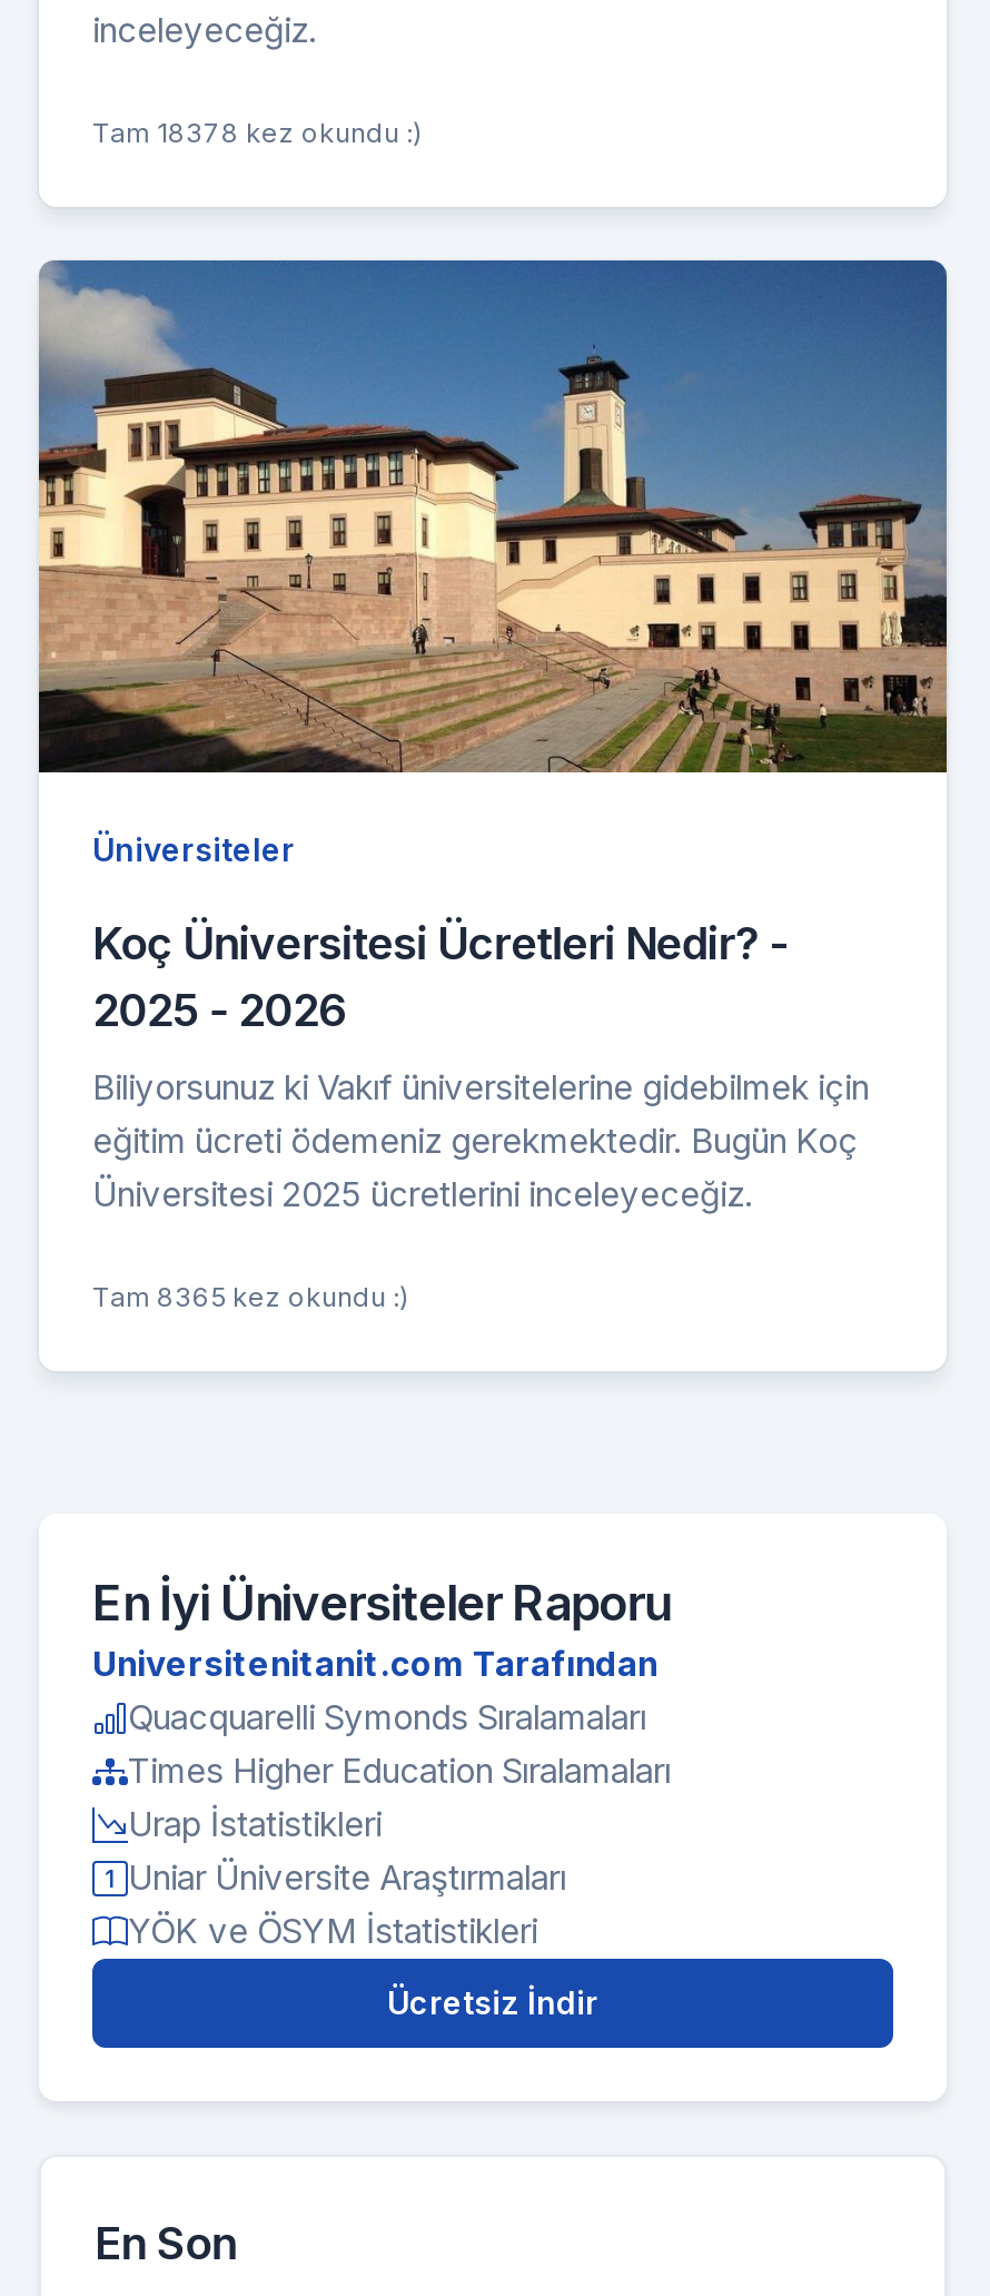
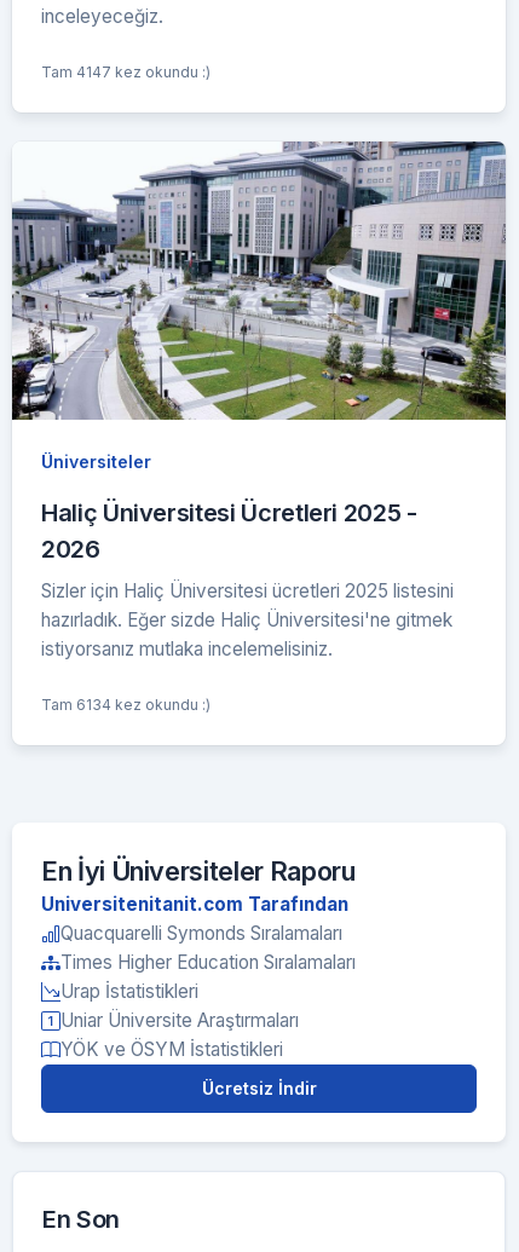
- Tam 18378 kez okundu :)
+ Tam 4147 kez okundu :)

- [image]
+ [image]

- Koç Üniversitesi Ücretleri Nedir? -
- 2025 - 2026
+ Haliç Üniversitesi Ücretleri 2025 -
+ 2026

- Biliyorsunuz ki Vakıf üniversitelerine gidebilmek için
- eğitim ücreti ödemeniz gerekmektedir. Bugün Koç
- Üniversitesi 2025 ücretlerini inceleyeceğiz.
+ Sizler için Haliç Üniversitesi ücretleri 2025 listesini
+ hazırladık. Eğer sizde Haliç Üniversitesi'ne gitmek
+ istiyorsanız mutlaka incelemelisiniz.

- Tam 8365 kez okundu :)
+ Tam 6134 kez okundu :)
